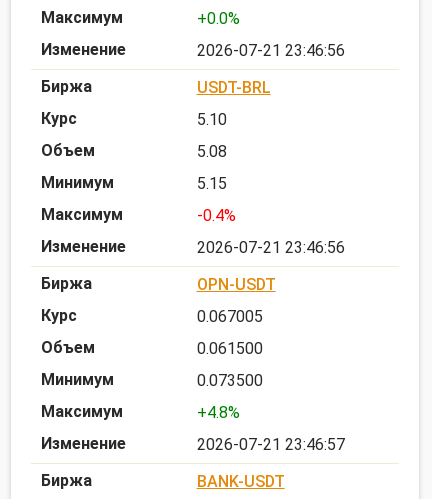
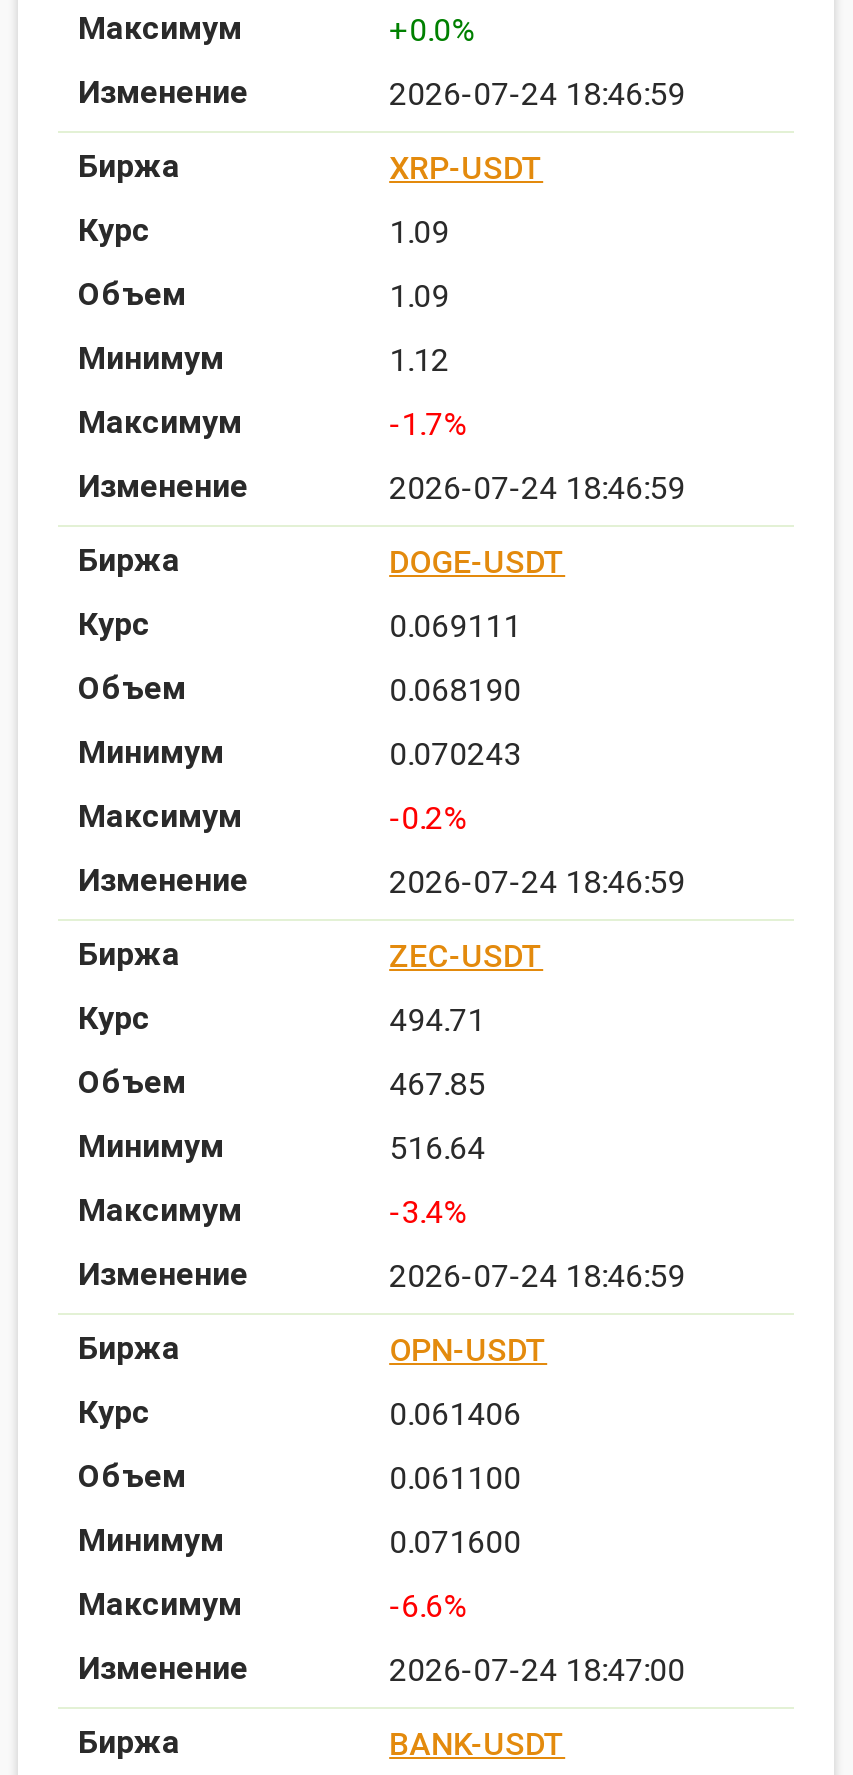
- 2026-07-21 23:46:56
- USDT-BRL
- 5.10
- 5.08
- 5.15
- -0.4%
- 2026-07-21 23:46:56
+ 2026-07-24 18:46:59
+ XRP-USDT
+ 1.09
+ 1.09
+ 1.12
+ -1.7%
+ 2026-07-24 18:46:59
+ DOGE-USDT
+ 0.069111
+ 0.068190
+ 0.070243
+ -0.2%
+ 2026-07-24 18:46:59
+ ZEC-USDT
+ 494.71
+ 467.85
+ 516.64
+ -3.4%
+ 2026-07-24 18:46:59

- 0.067005
+ 0.061406

- 0.061500
+ 0.061100

- 0.073500
+ 0.071600

- +4.8%
+ -6.6%

- 2026-07-21 23:46:57
+ 2026-07-24 18:47:00
